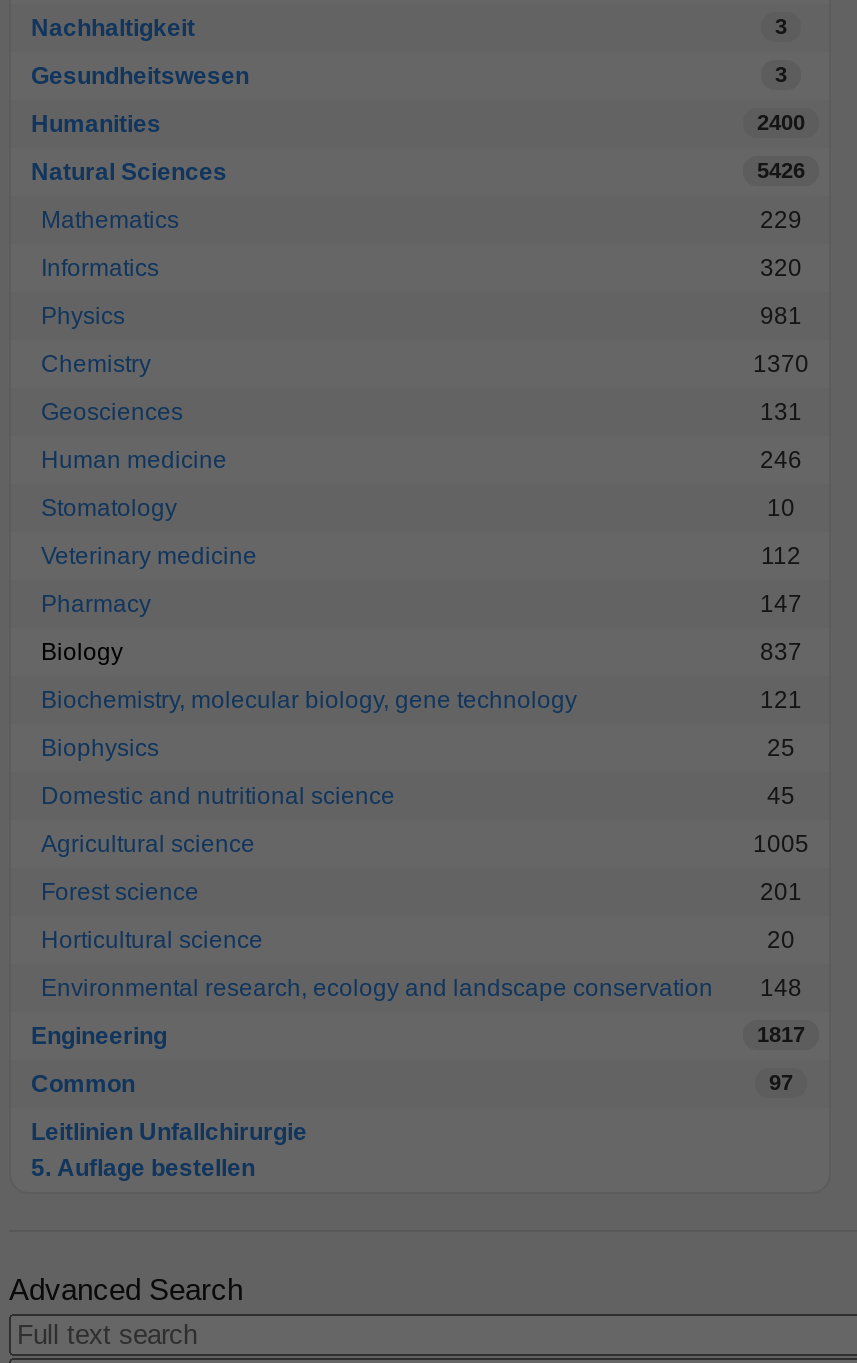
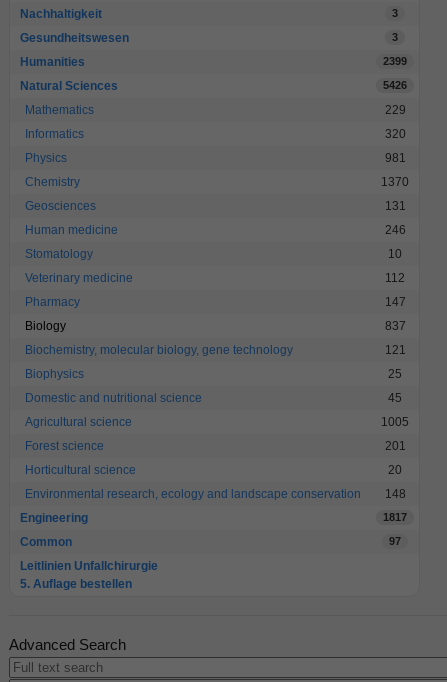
- 2400
+ 2399
